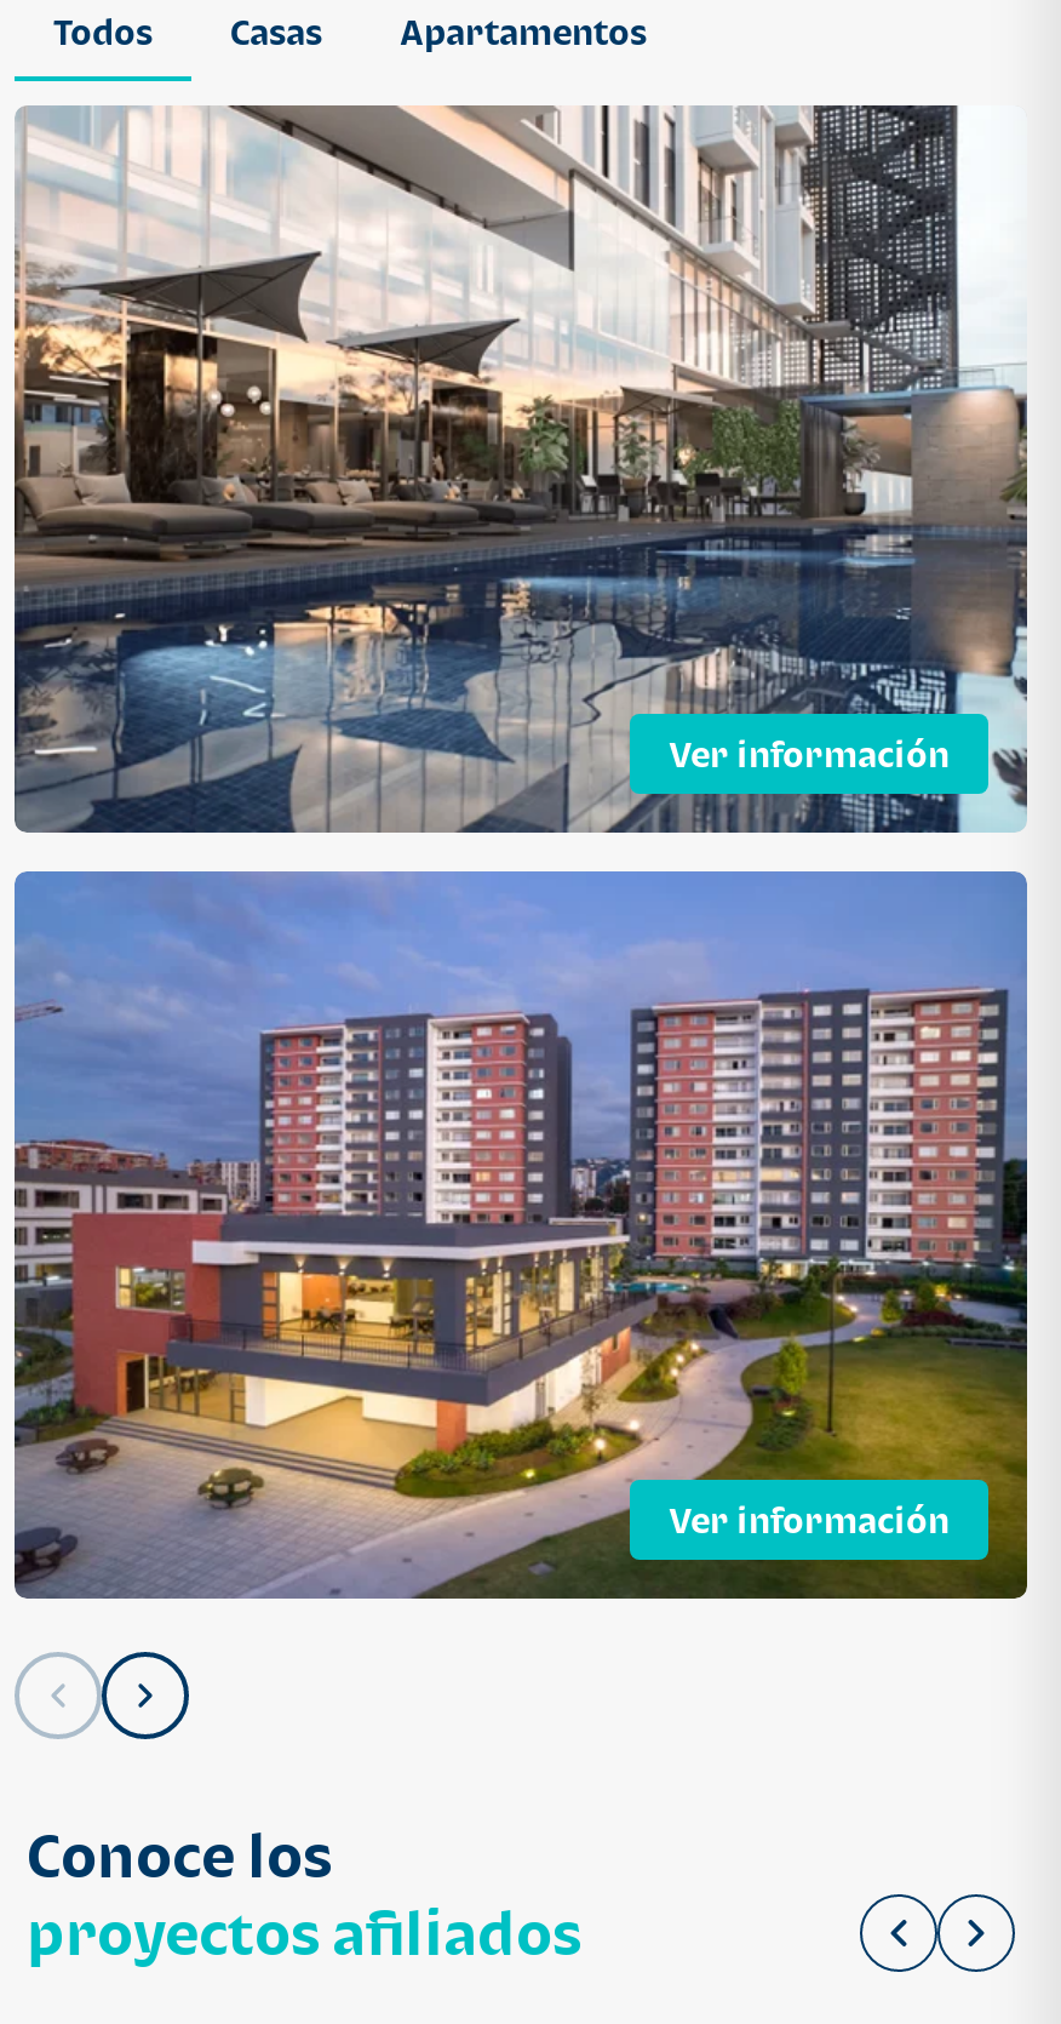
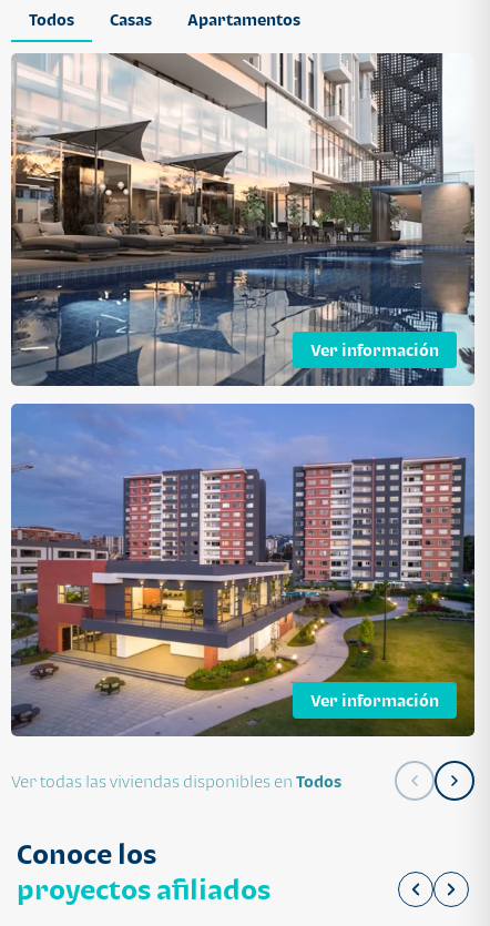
+ Ver todas las viviendas disponibles en Todos

+ [image]
